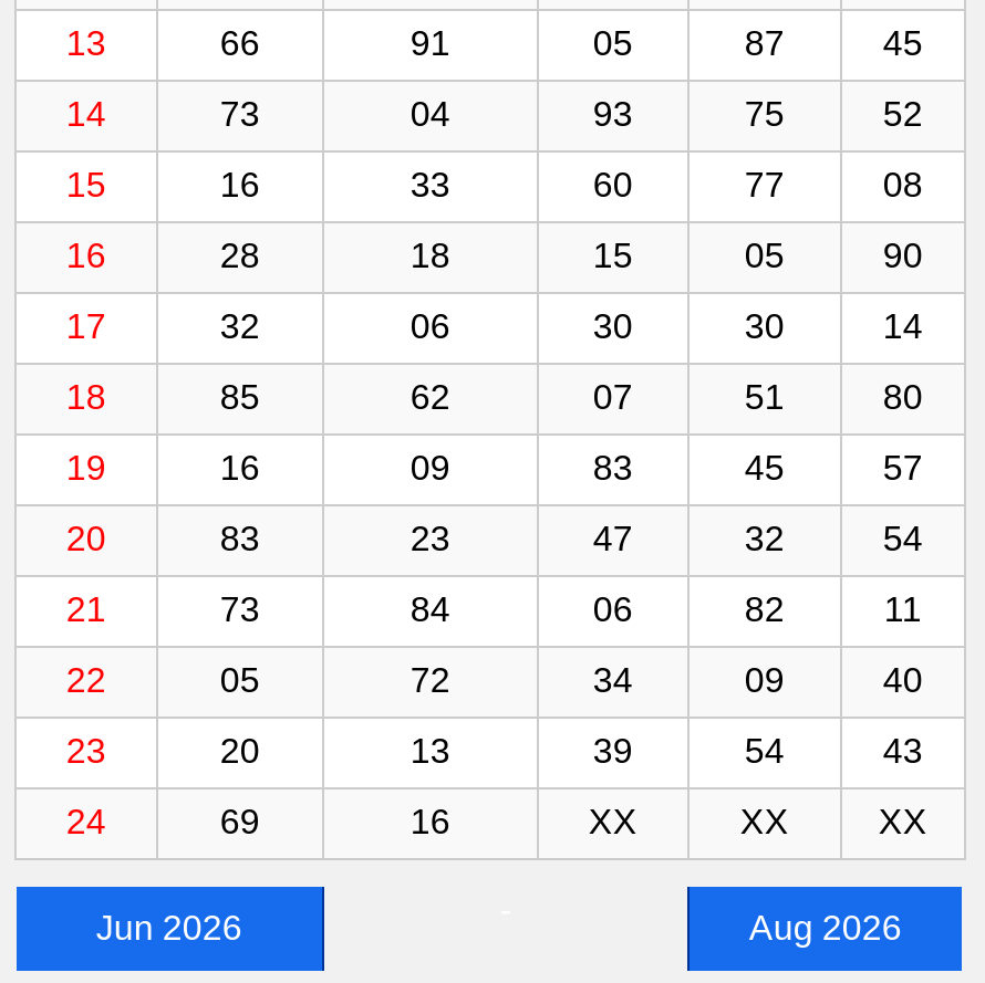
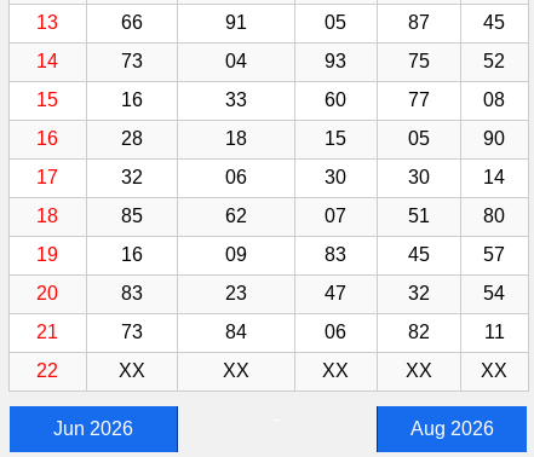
- 05
- 72
- 34
- 09
- 40
- 23
- 20
- 13
- 39
- 54
- 43
- 24
- 69
- 16
+ XX
+ XX
